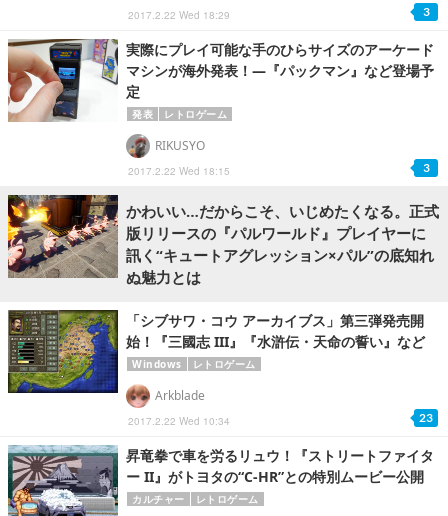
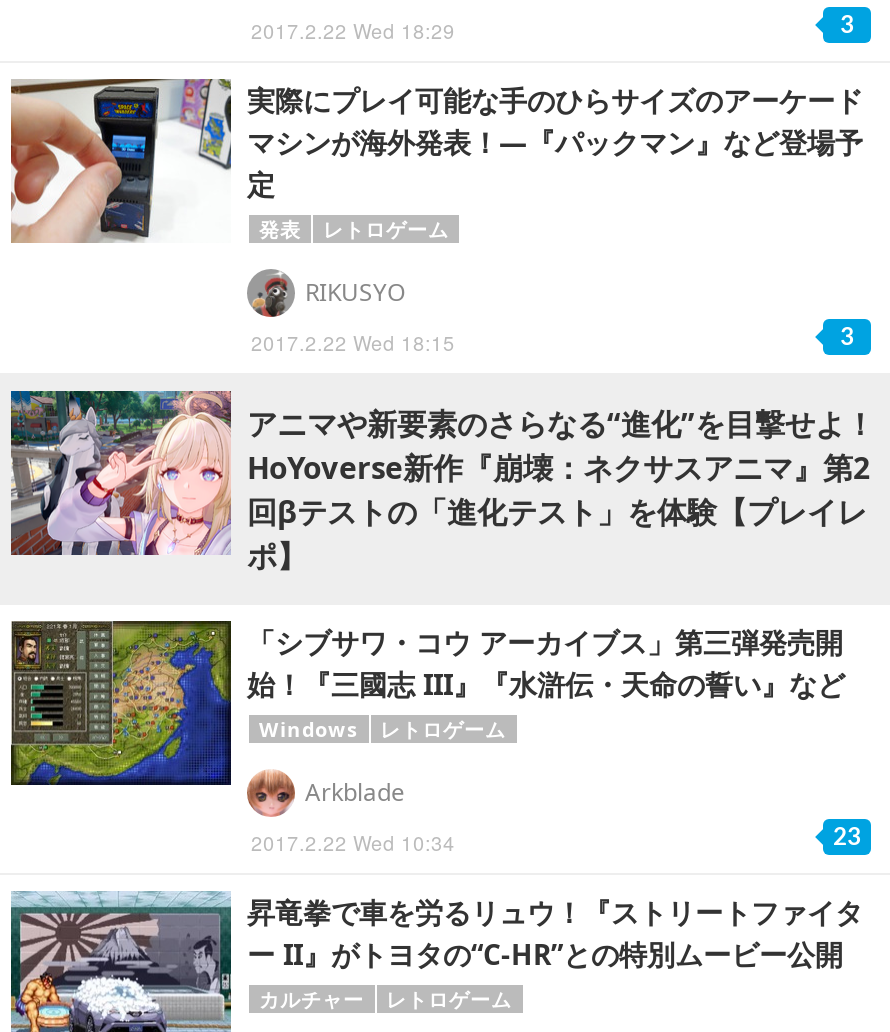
- [image]
- かわいい…だからこそ、いじめたくなる。正式
- 版リリースの『パルワールド』プレイヤーに
- 訊く“キュートアグレッション×パル”の底知れ
- ぬ魅力とは
+ [image]
+ アニマや新要素のさらなる“進化”を目撃せよ！
+ HoYoverse新作『崩壊：ネクサスアニマ』第2
+ 回βテストの「進化テスト」を体験【プレイレ
+ ポ】
